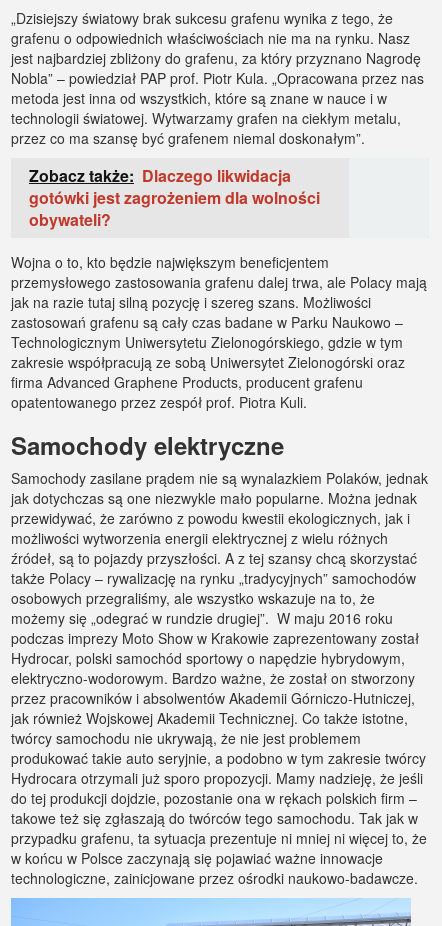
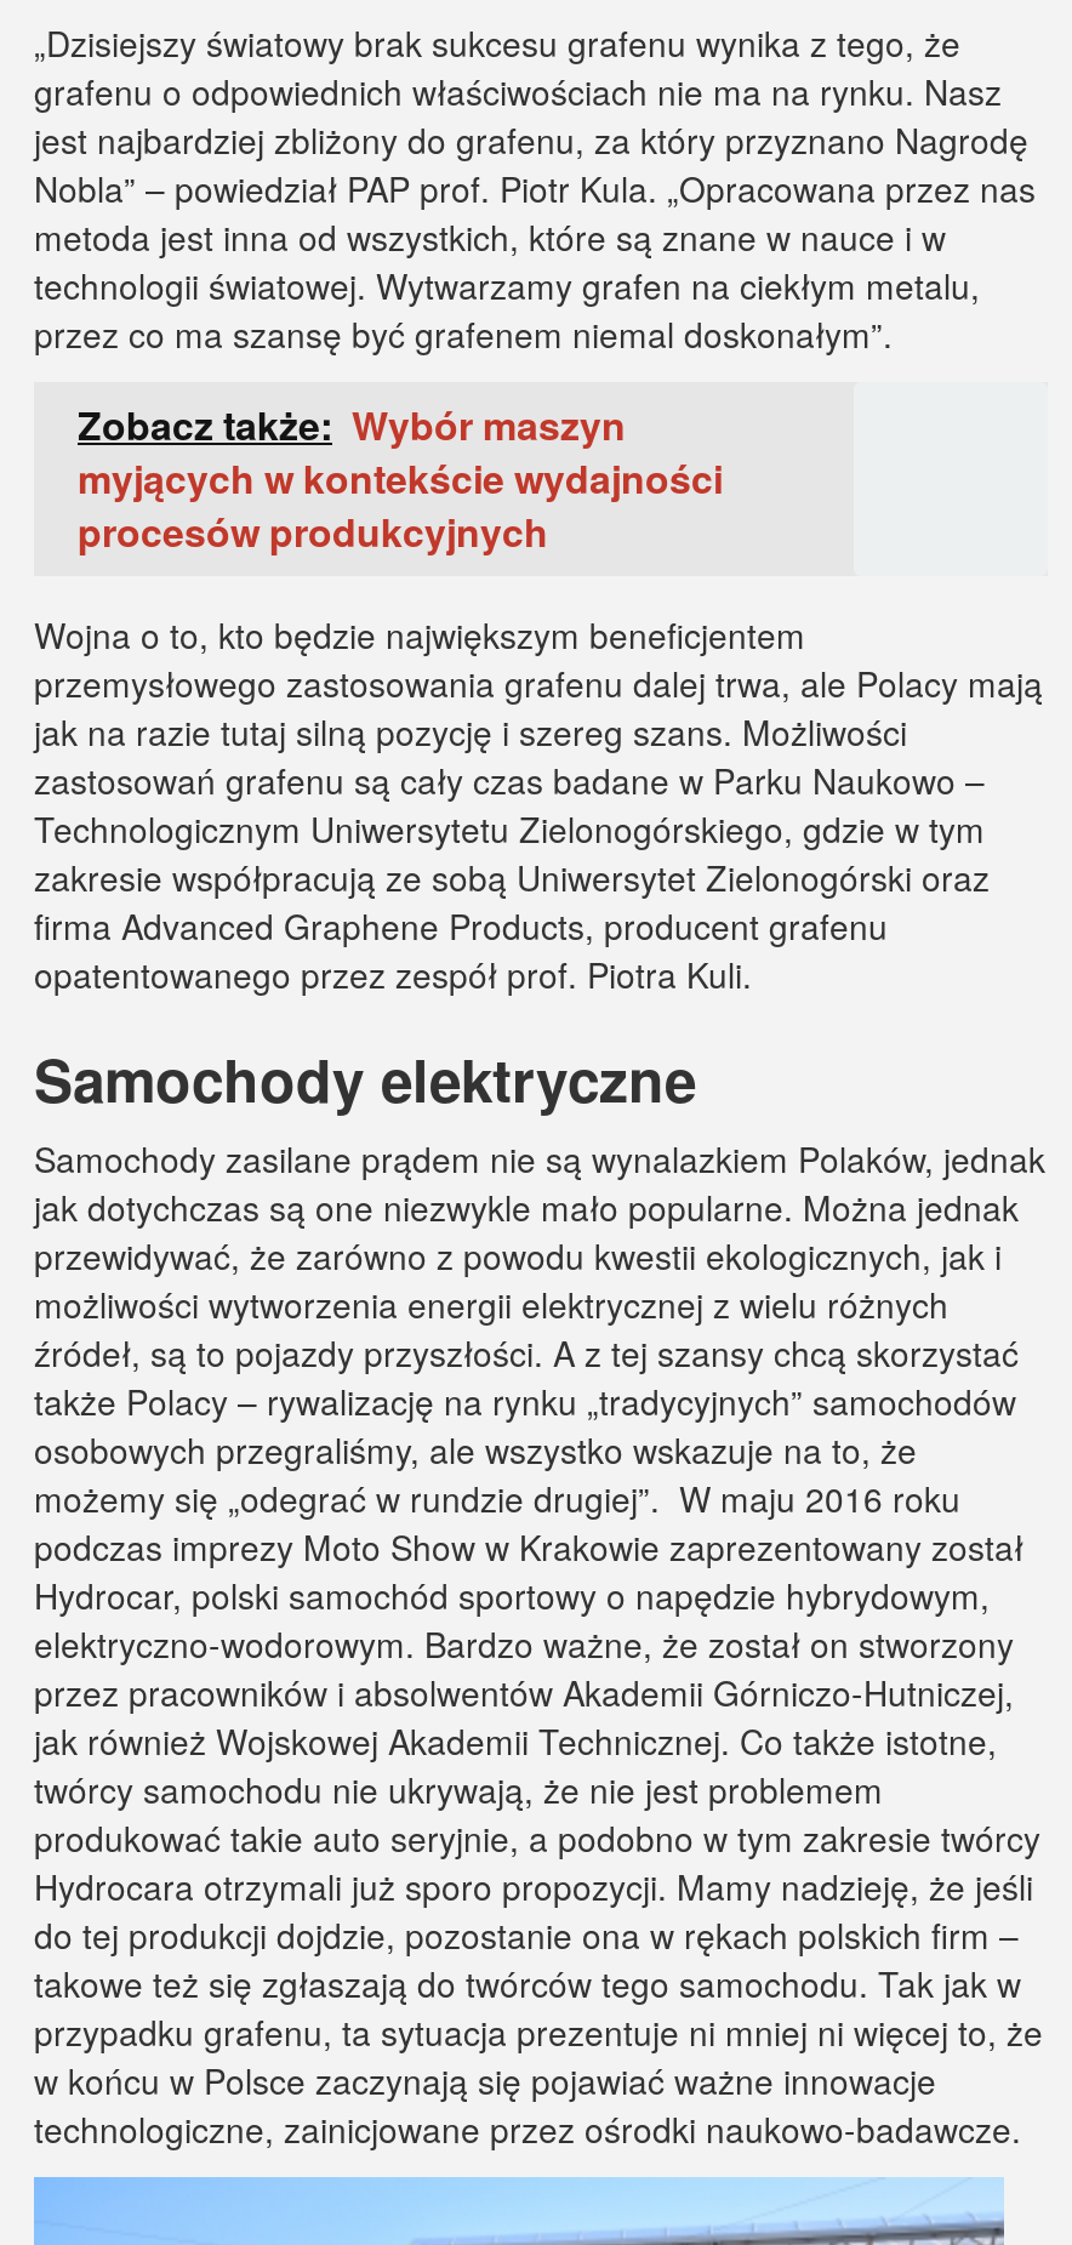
- Zobacz także: Dlaczego likwidacja
- gotówki jest zagrożeniem dla wolności
- obywateli?
+ Zobacz także: Wybór maszyn
+ myjących w kontekście wydajności
+ procesów produkcyjnych
